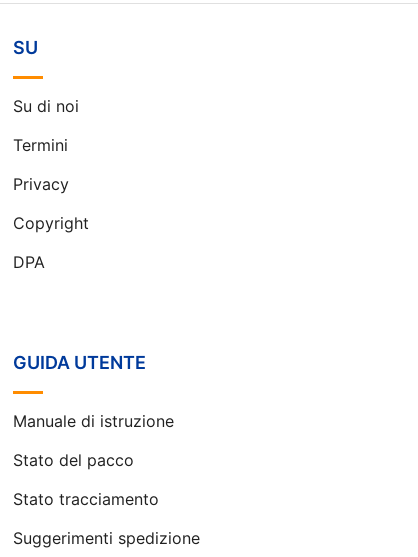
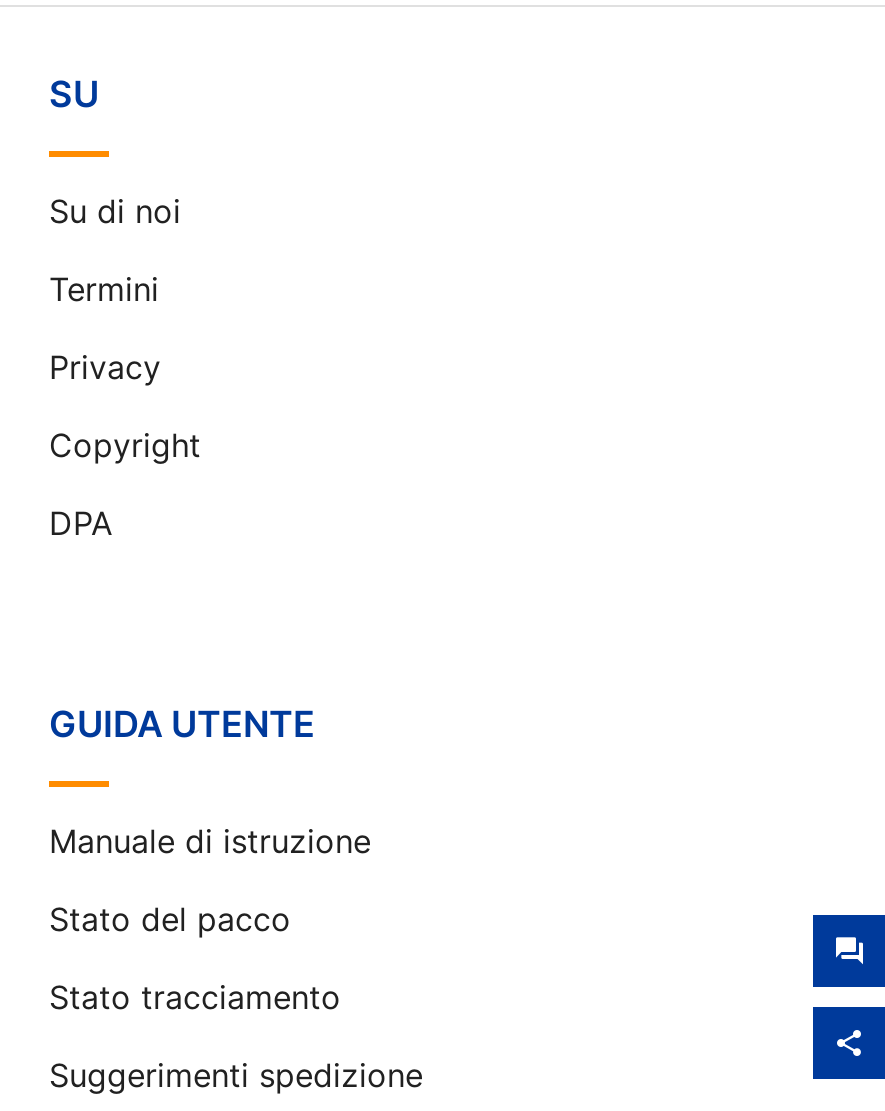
+ [image]

+ [image]
